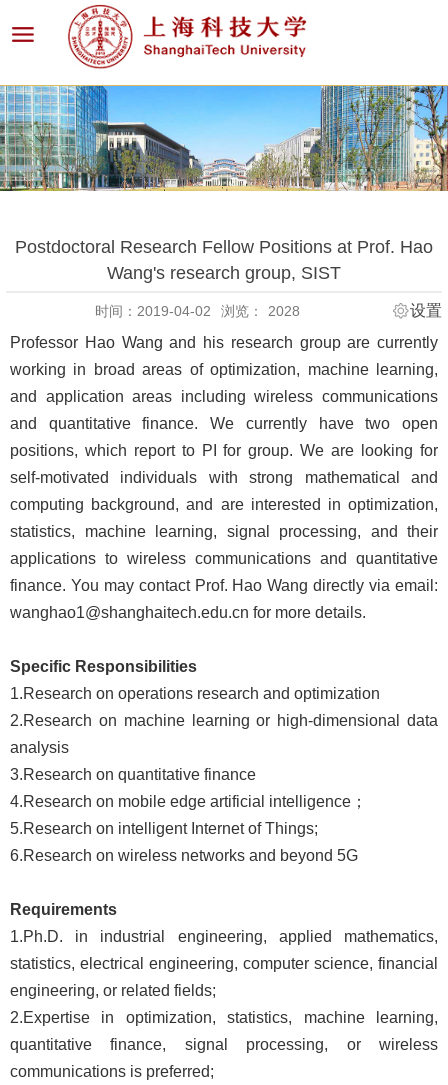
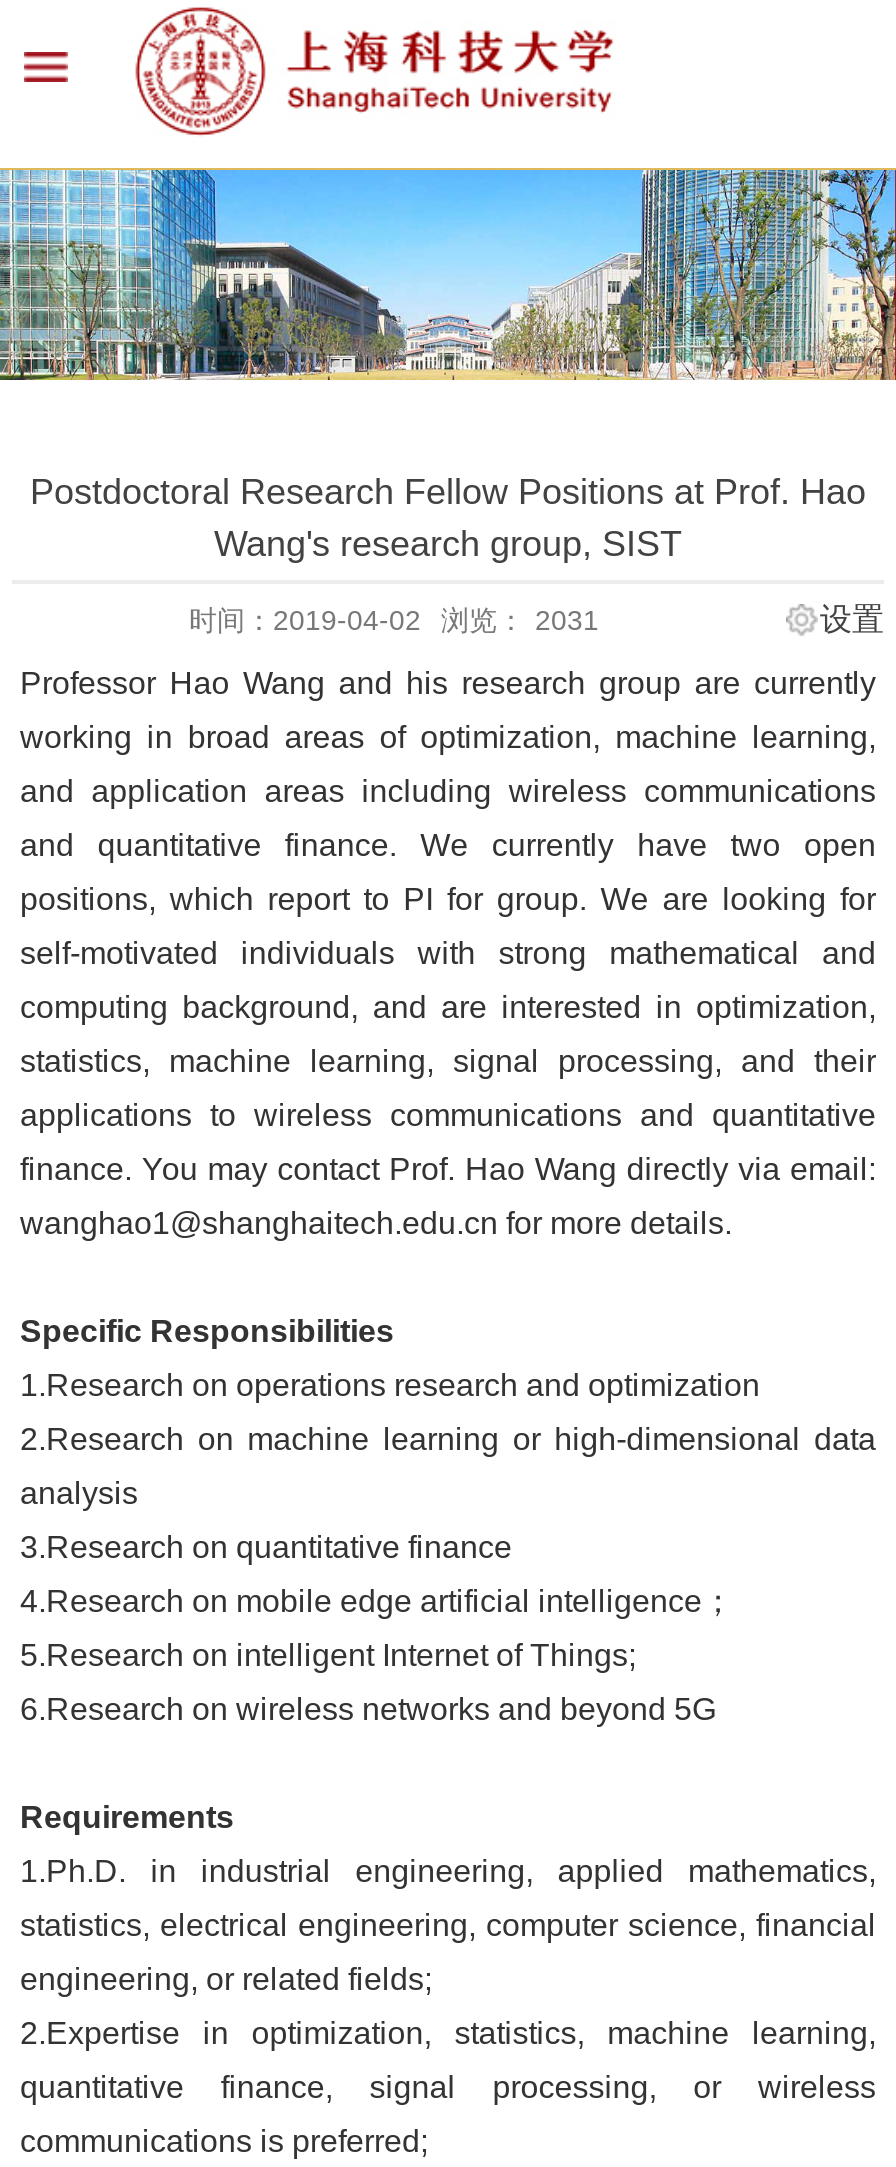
- 时间：2019-04-02 浏览： 2028
+ 时间：2019-04-02 浏览： 2031
